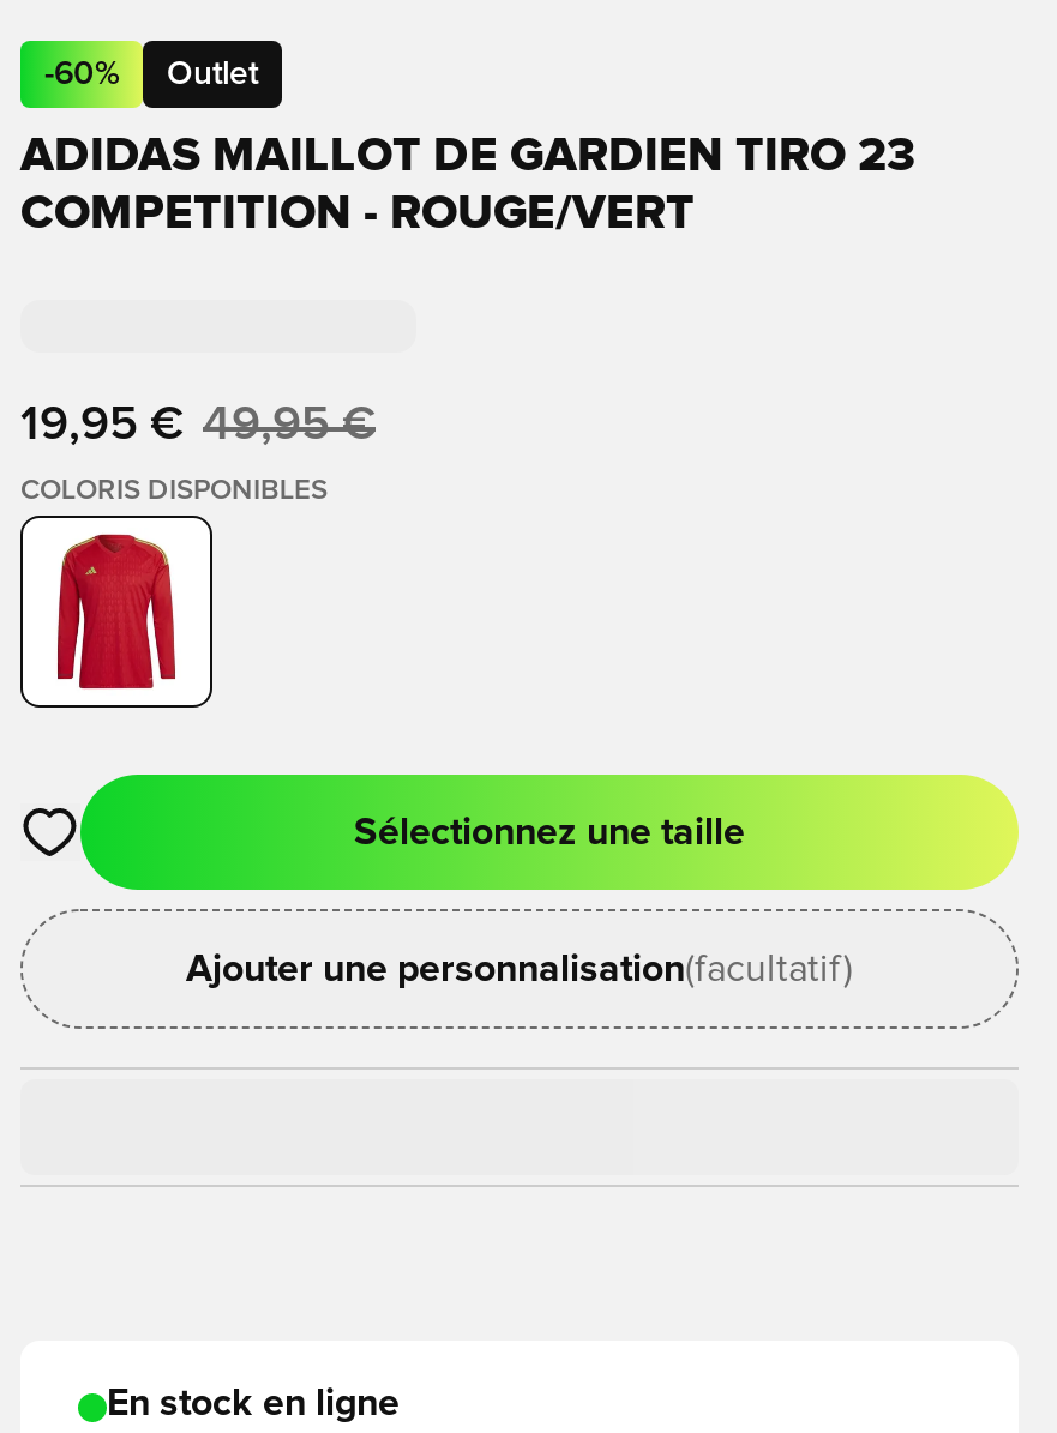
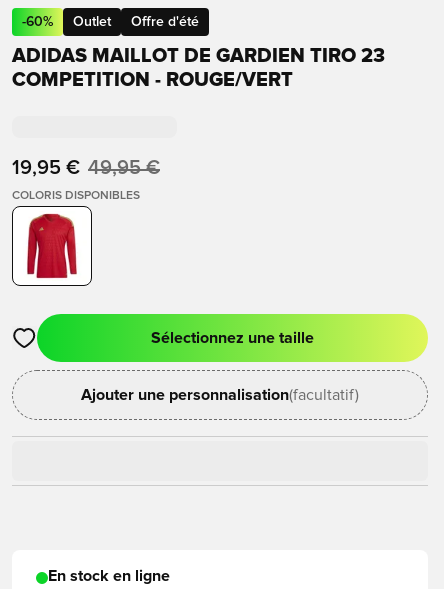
+ Offre d'été
